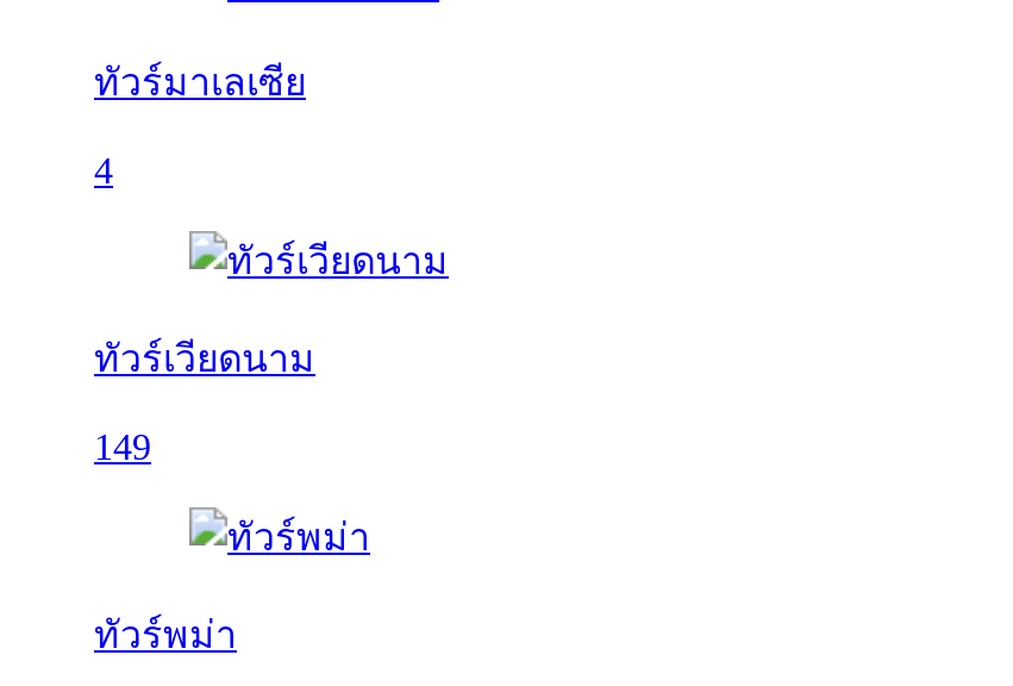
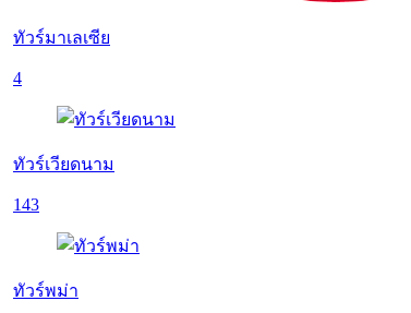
- 149
+ 143
